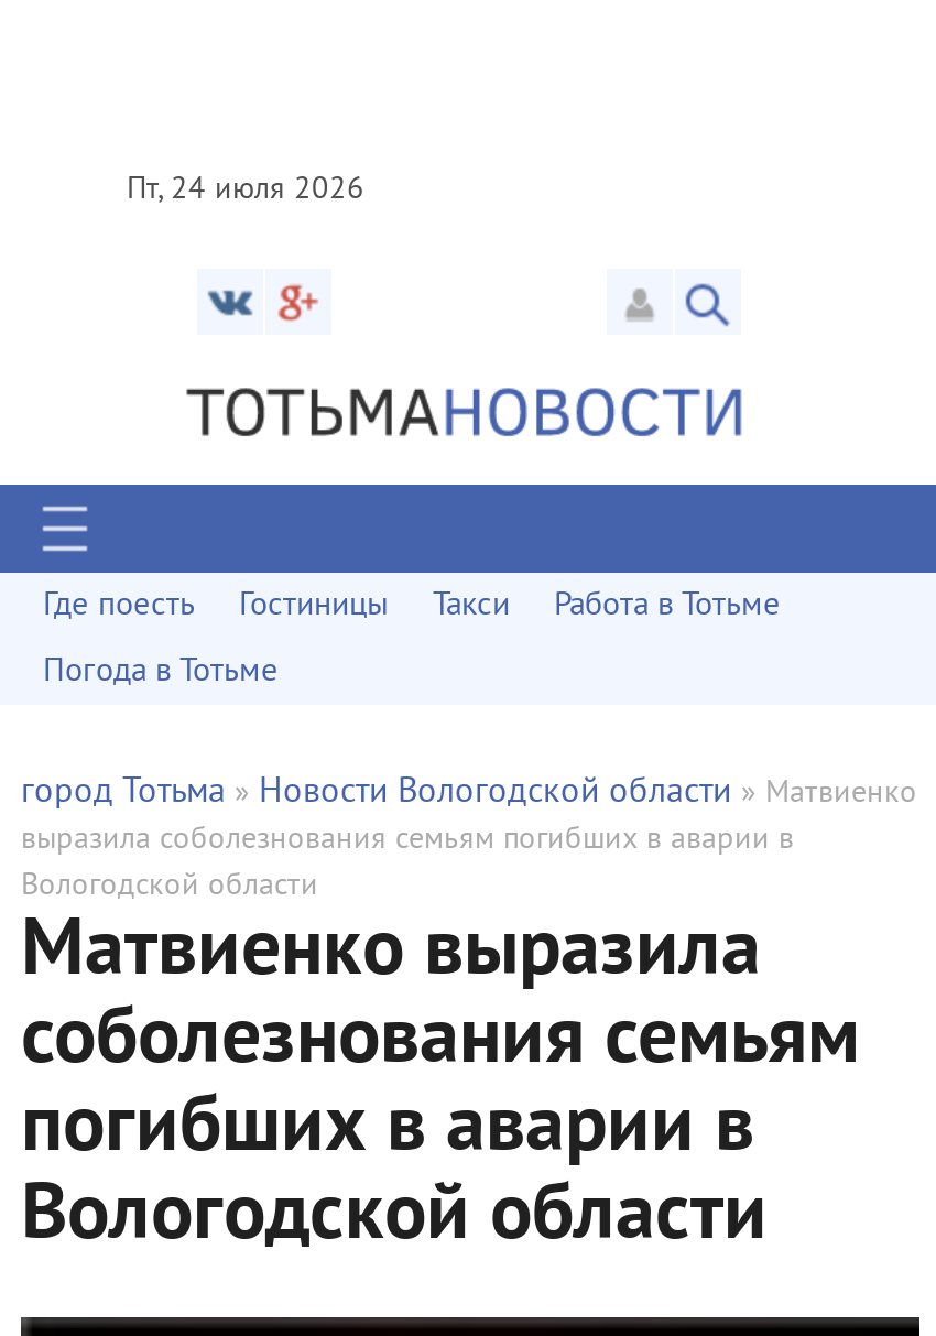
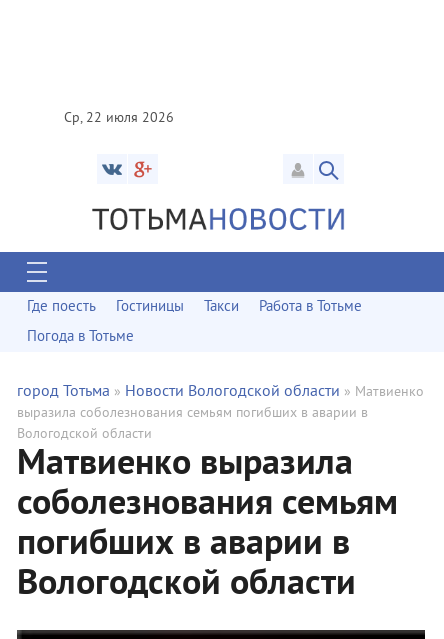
- Пт, 24 июля 2026
+ Ср, 22 июля 2026
